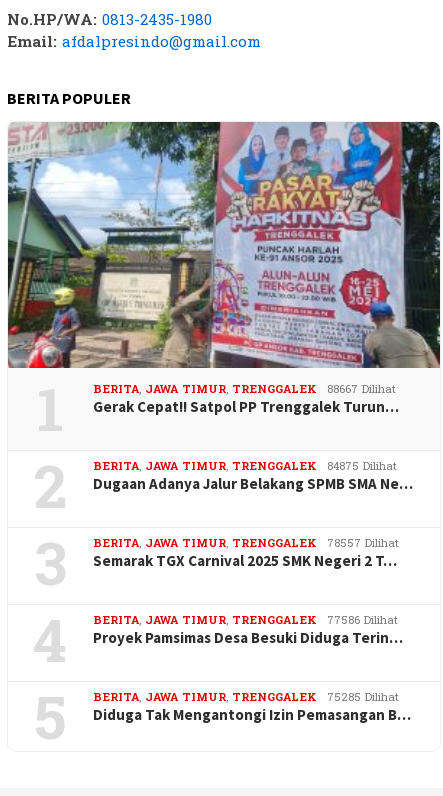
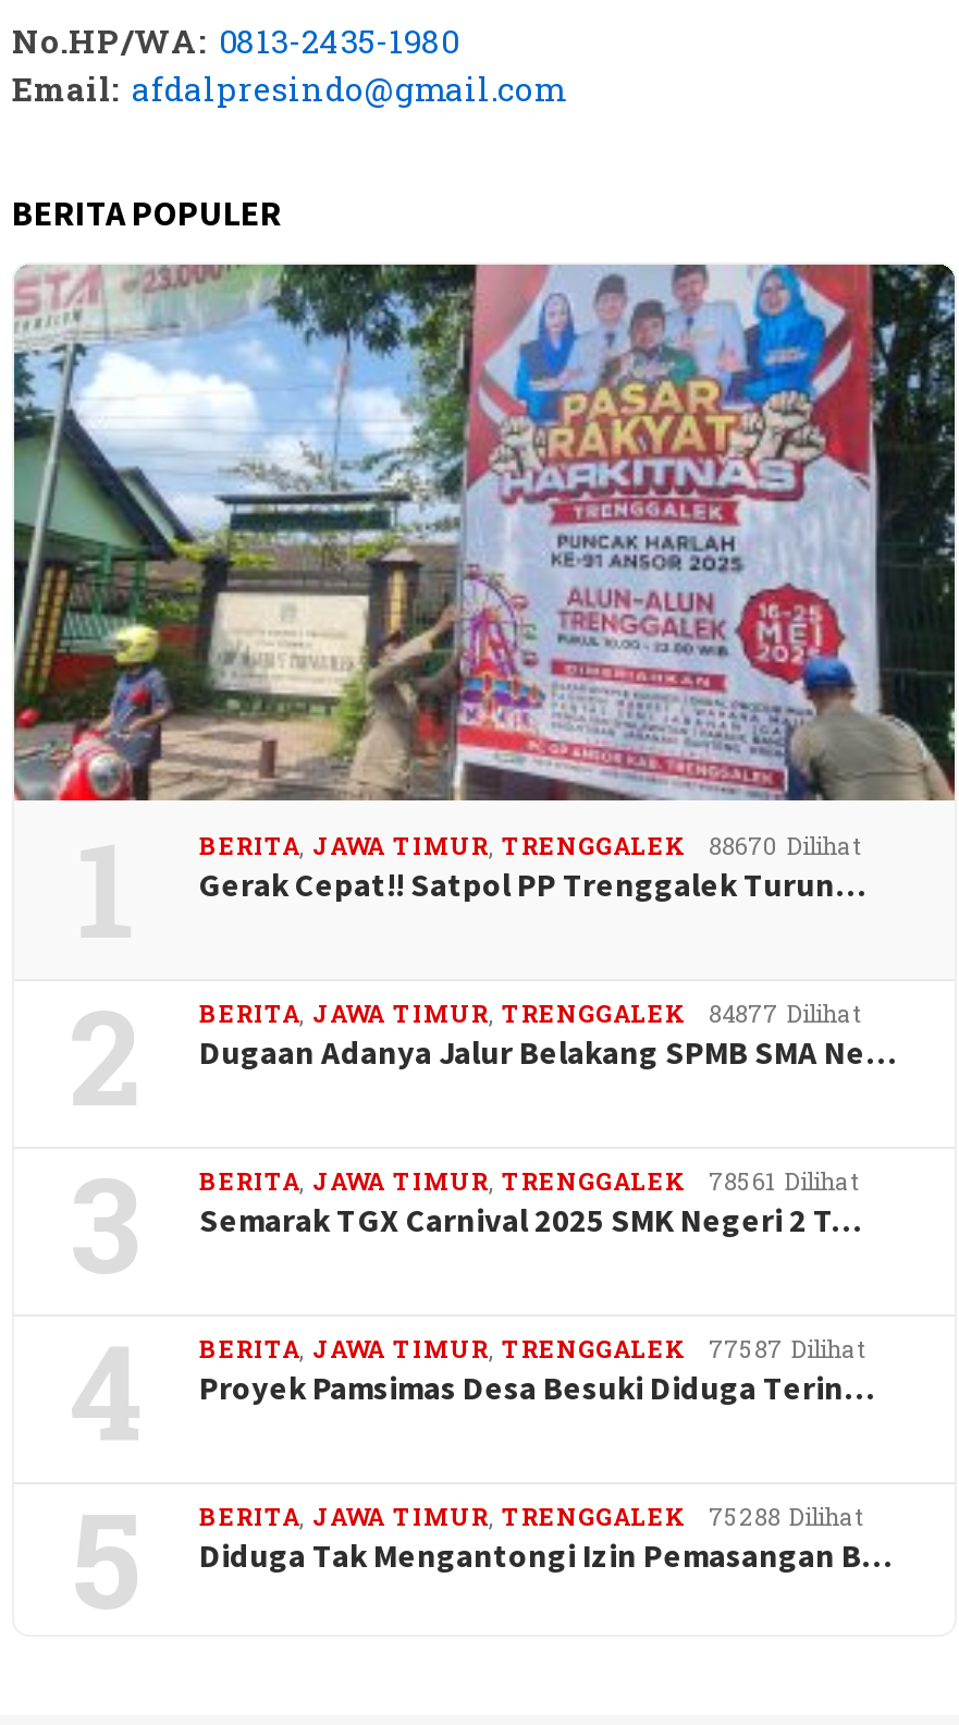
- BERITA, JAWA TIMUR, TRENGGALEK 88667 Dilihat
+ BERITA, JAWA TIMUR, TRENGGALEK 88670 Dilihat

- BERITA, JAWA TIMUR, TRENGGALEK 84875 Dilihat
+ BERITA, JAWA TIMUR, TRENGGALEK 84877 Dilihat

- BERITA, JAWA TIMUR, TRENGGALEK 78557 Dilihat
+ BERITA, JAWA TIMUR, TRENGGALEK 78561 Dilihat

- BERITA, JAWA TIMUR, TRENGGALEK 77586 Dilihat
+ BERITA, JAWA TIMUR, TRENGGALEK 77587 Dilihat

- BERITA, JAWA TIMUR, TRENGGALEK 75285 Dilihat
+ BERITA, JAWA TIMUR, TRENGGALEK 75288 Dilihat
